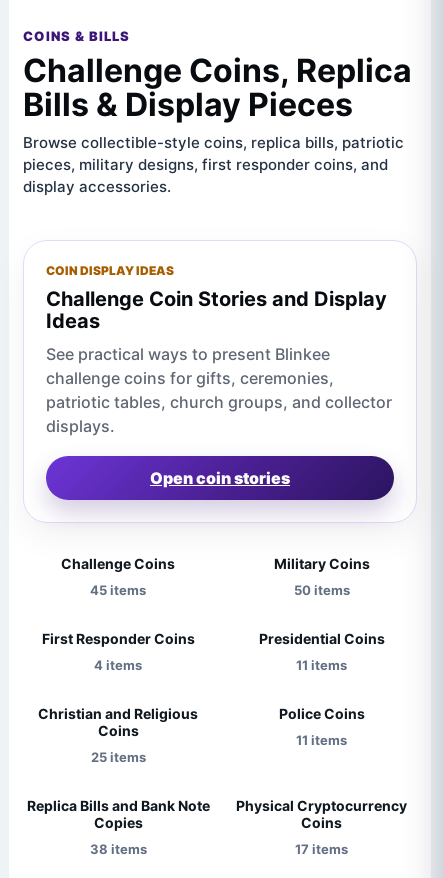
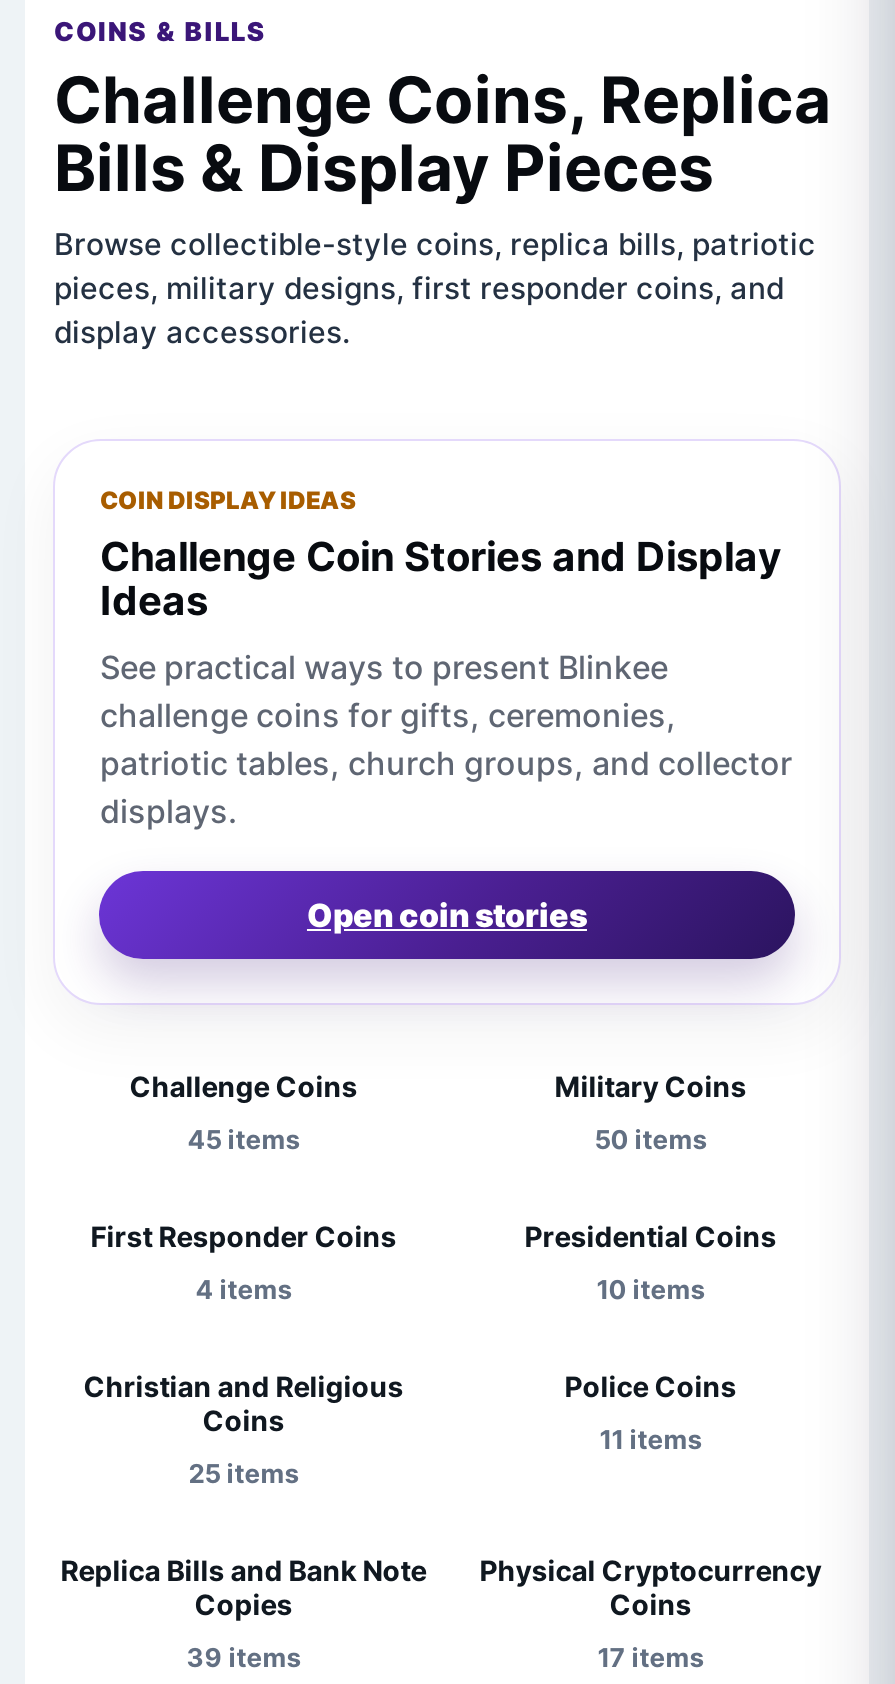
- 11 items
+ 10 items

- 38 items
+ 39 items
